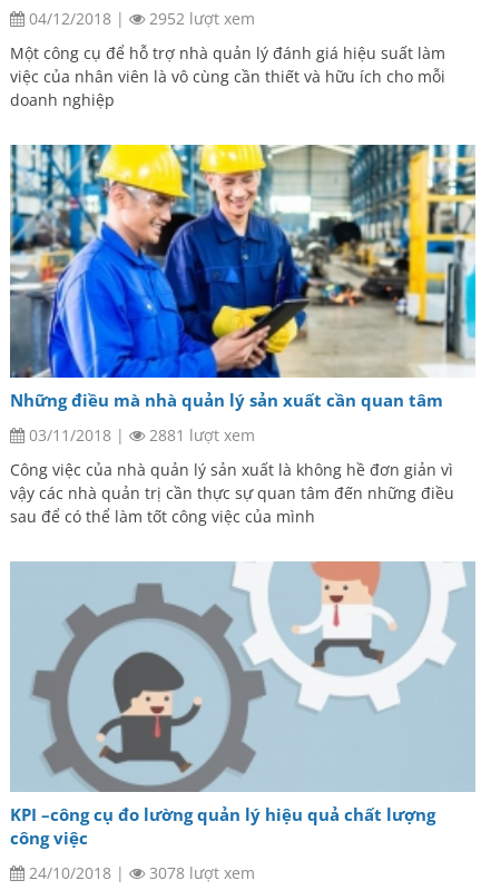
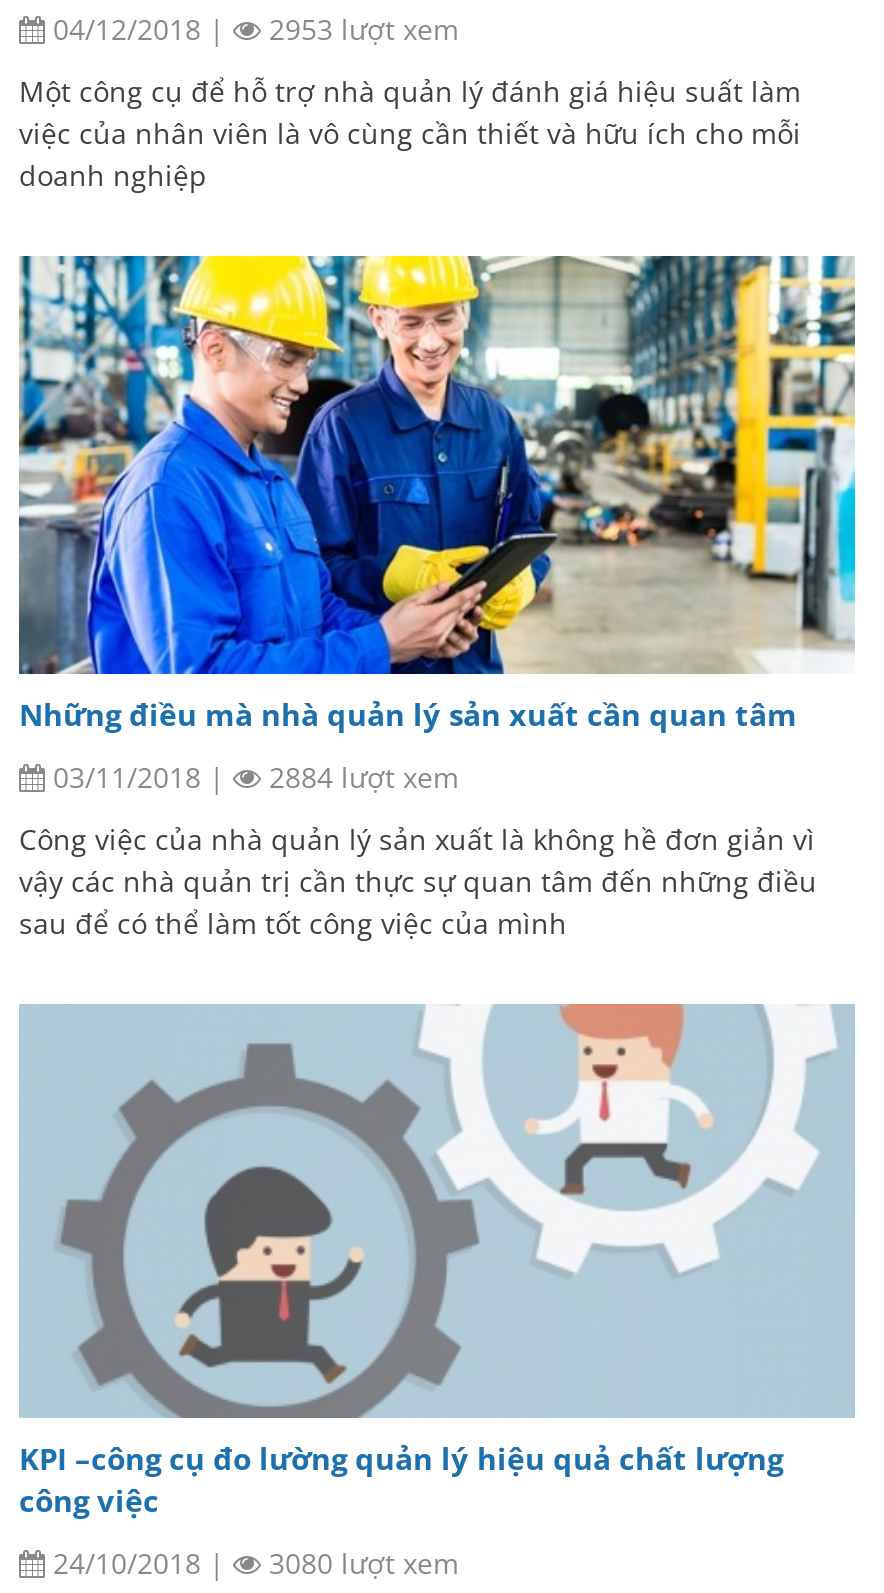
- 2952 lượt xem
+ 2953 lượt xem

- 2881 lượt xem
+ 2884 lượt xem

- 3078 lượt xem
+ 3080 lượt xem
